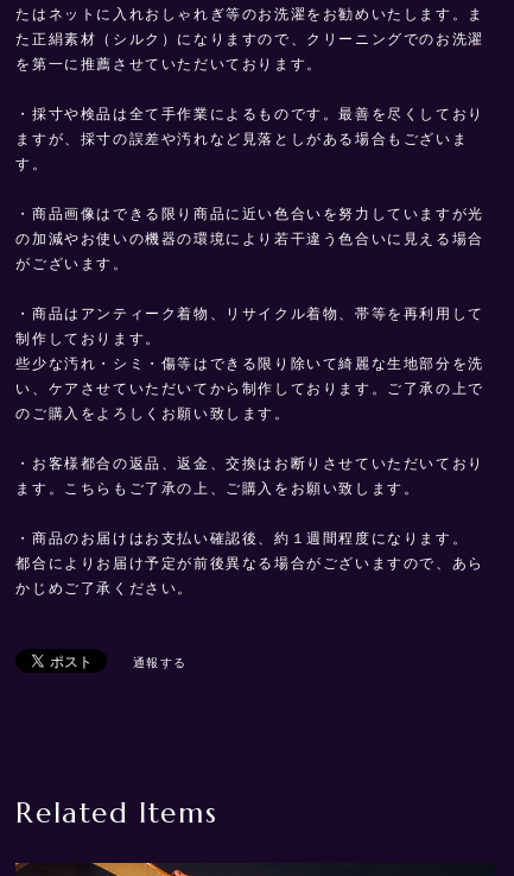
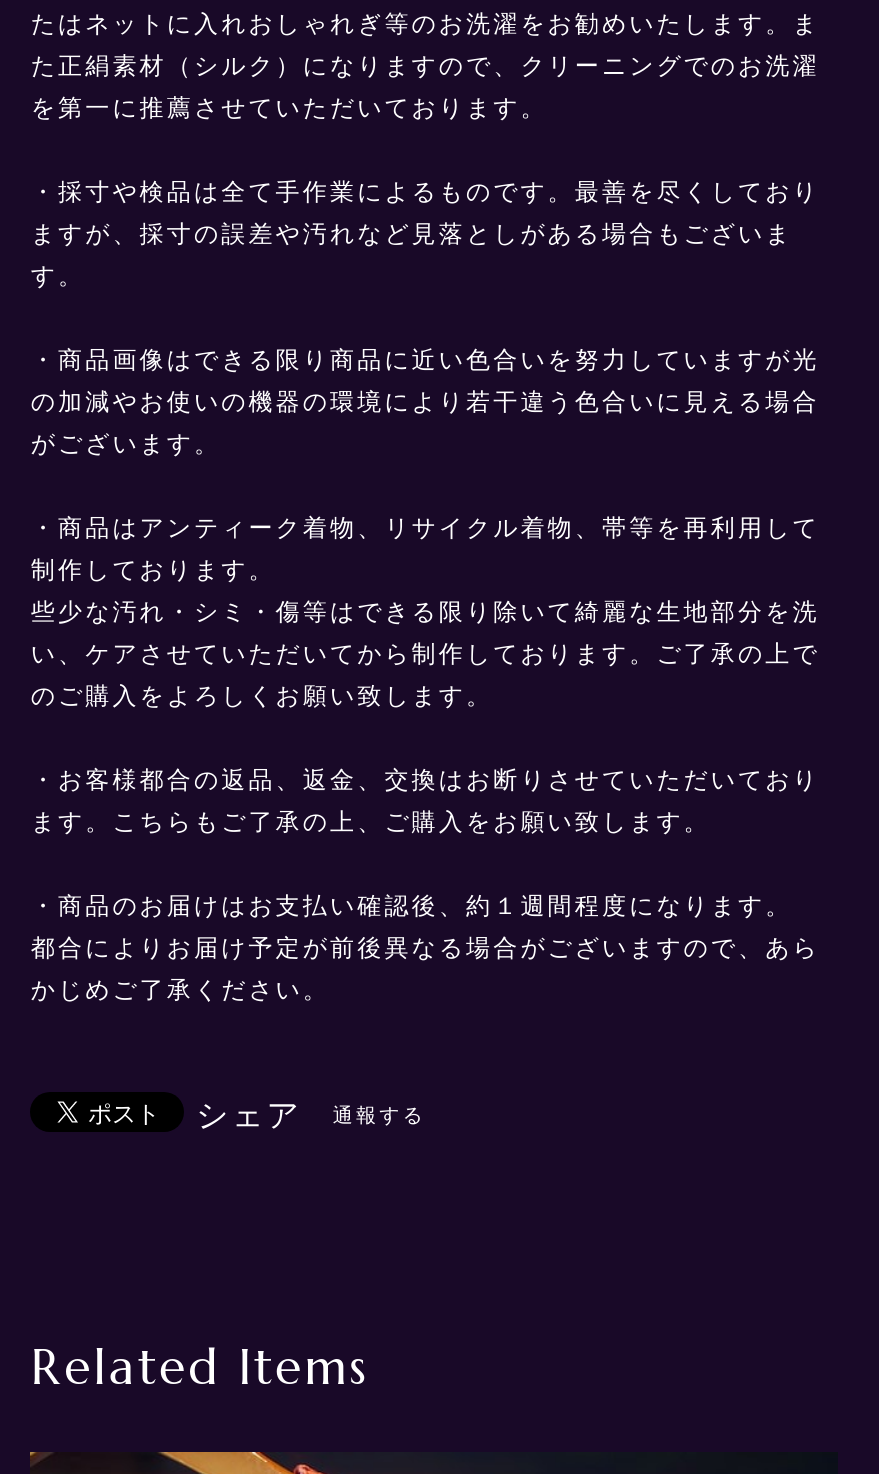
+ シェア
